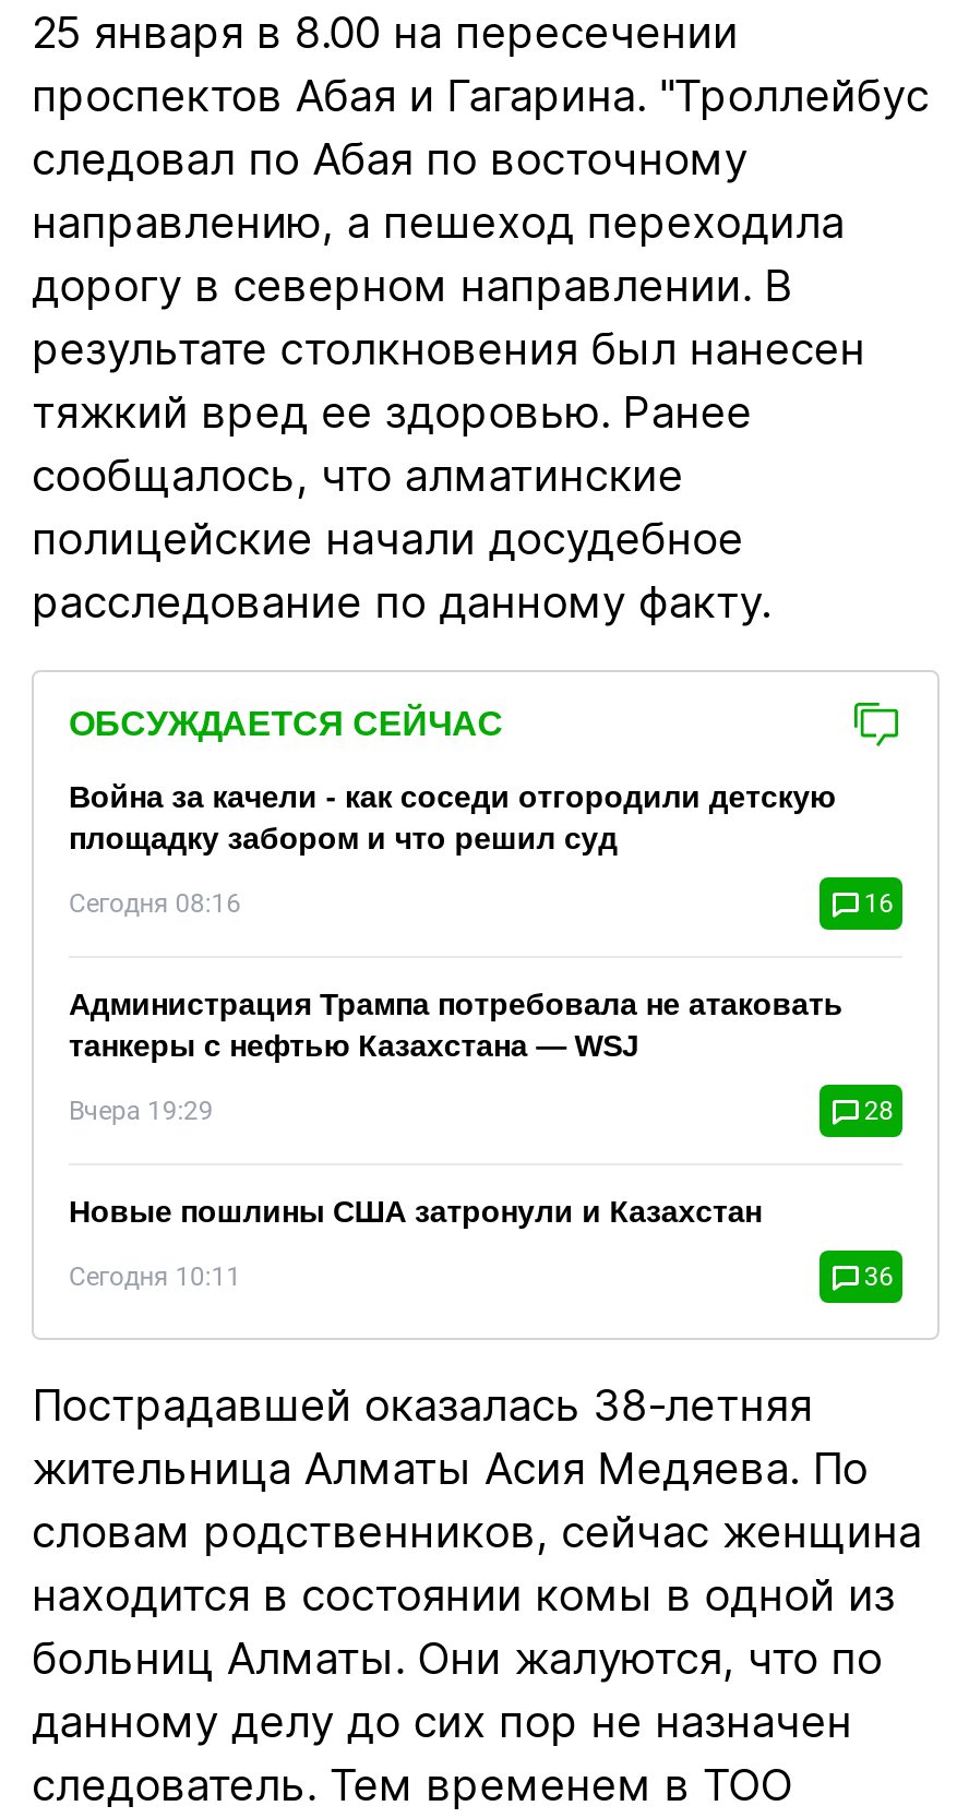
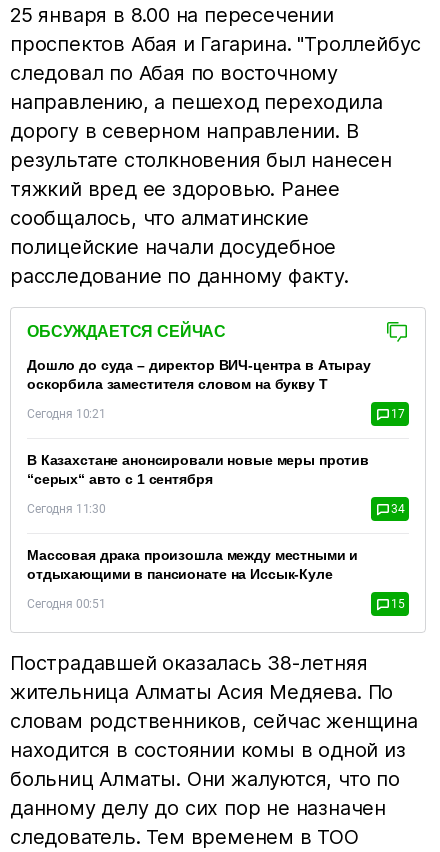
- Война за качели - как соседи отгородили детскую
- площадку забором и что решил суд
+ Дошло до суда – директор ВИЧ-центра в Атырау
+ оскорбила заместителя словом на букву Т

- Сегодня 08:16
- 16
+ Сегодня 10:21
+ 17

- Администрация Трампа потребовала не атаковать
- танкеры с нефтью Казахстана — WSJ
+ В Казахстане анонсировали новые меры против
+ “серых“ авто с 1 сентября

- Вчера 19:29
- 28
+ Сегодня 11:30
+ 34

- Новые пошлины США затронули и Казахстан
+ Массовая драка произошла между местными и
+ отдыхающими в пансионате на Иссык-Куле

- Сегодня 10:11
- 36
+ Сегодня 00:51
+ 15
